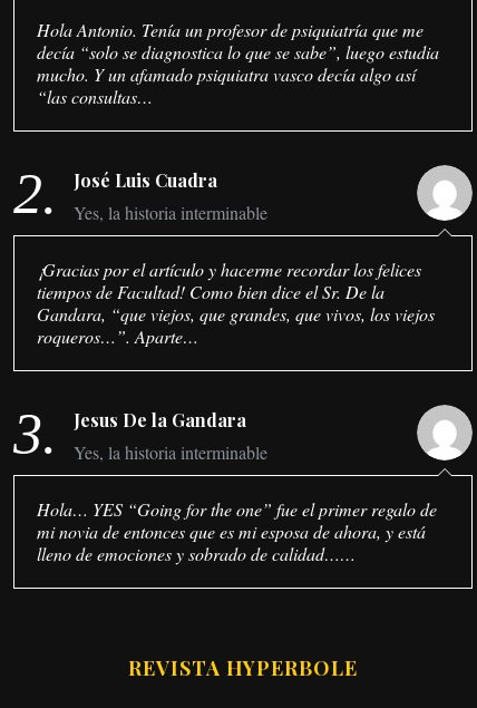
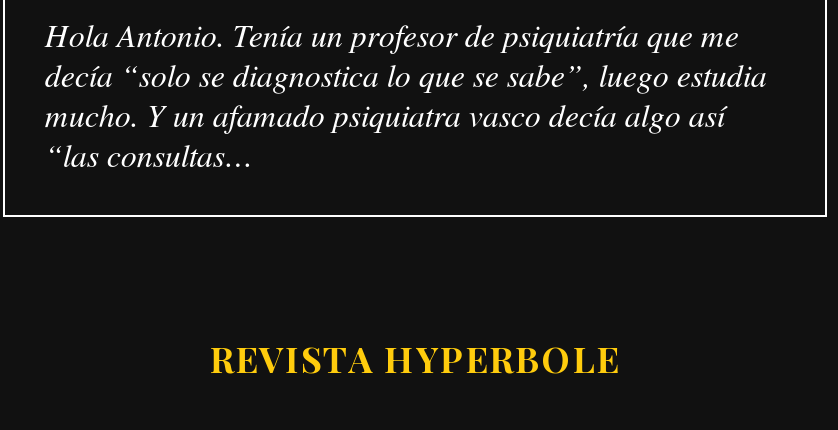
- 2.
- José Luis Cuadra
- Yes, la historia interminable
- ¡Gracias por el artículo y hacerme recordar los felices
- tiempos de Facultad! Como bien dice el Sr. De la
- Gandara, “que viejos, que grandes, que vivos, los viejos
- roqueros…”. Aparte…
- 3.
- Jesus De la Gandara
- Yes, la historia interminable
- Hola… YES “Going for the one” fue el primer regalo de
- mi novia de entonces que es mi esposa de ahora, y está
- lleno de emociones y sobrado de calidad……
